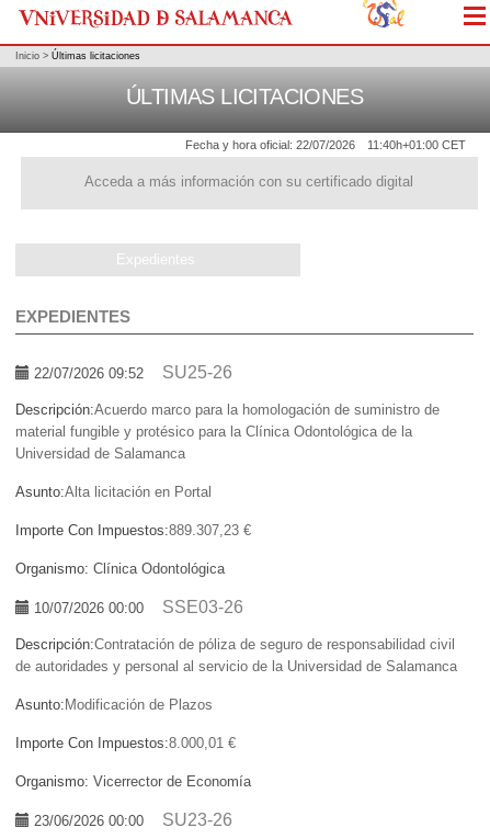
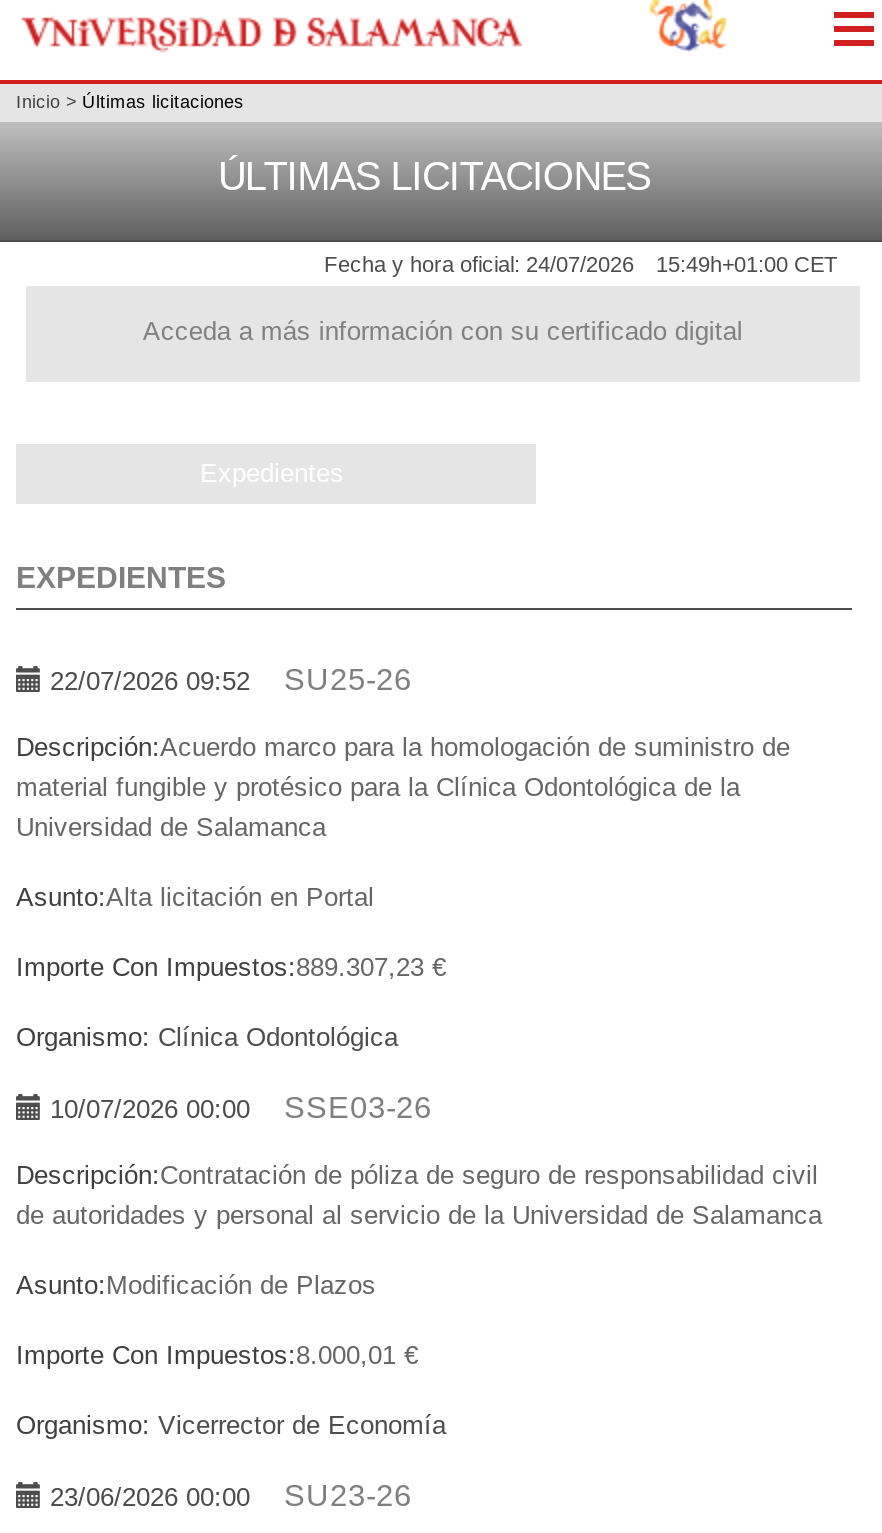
- Fecha y hora oficial: 22/07/2026
+ Fecha y hora oficial: 24/07/2026

- 11:40h+01:00 CET
+ 15:49h+01:00 CET
